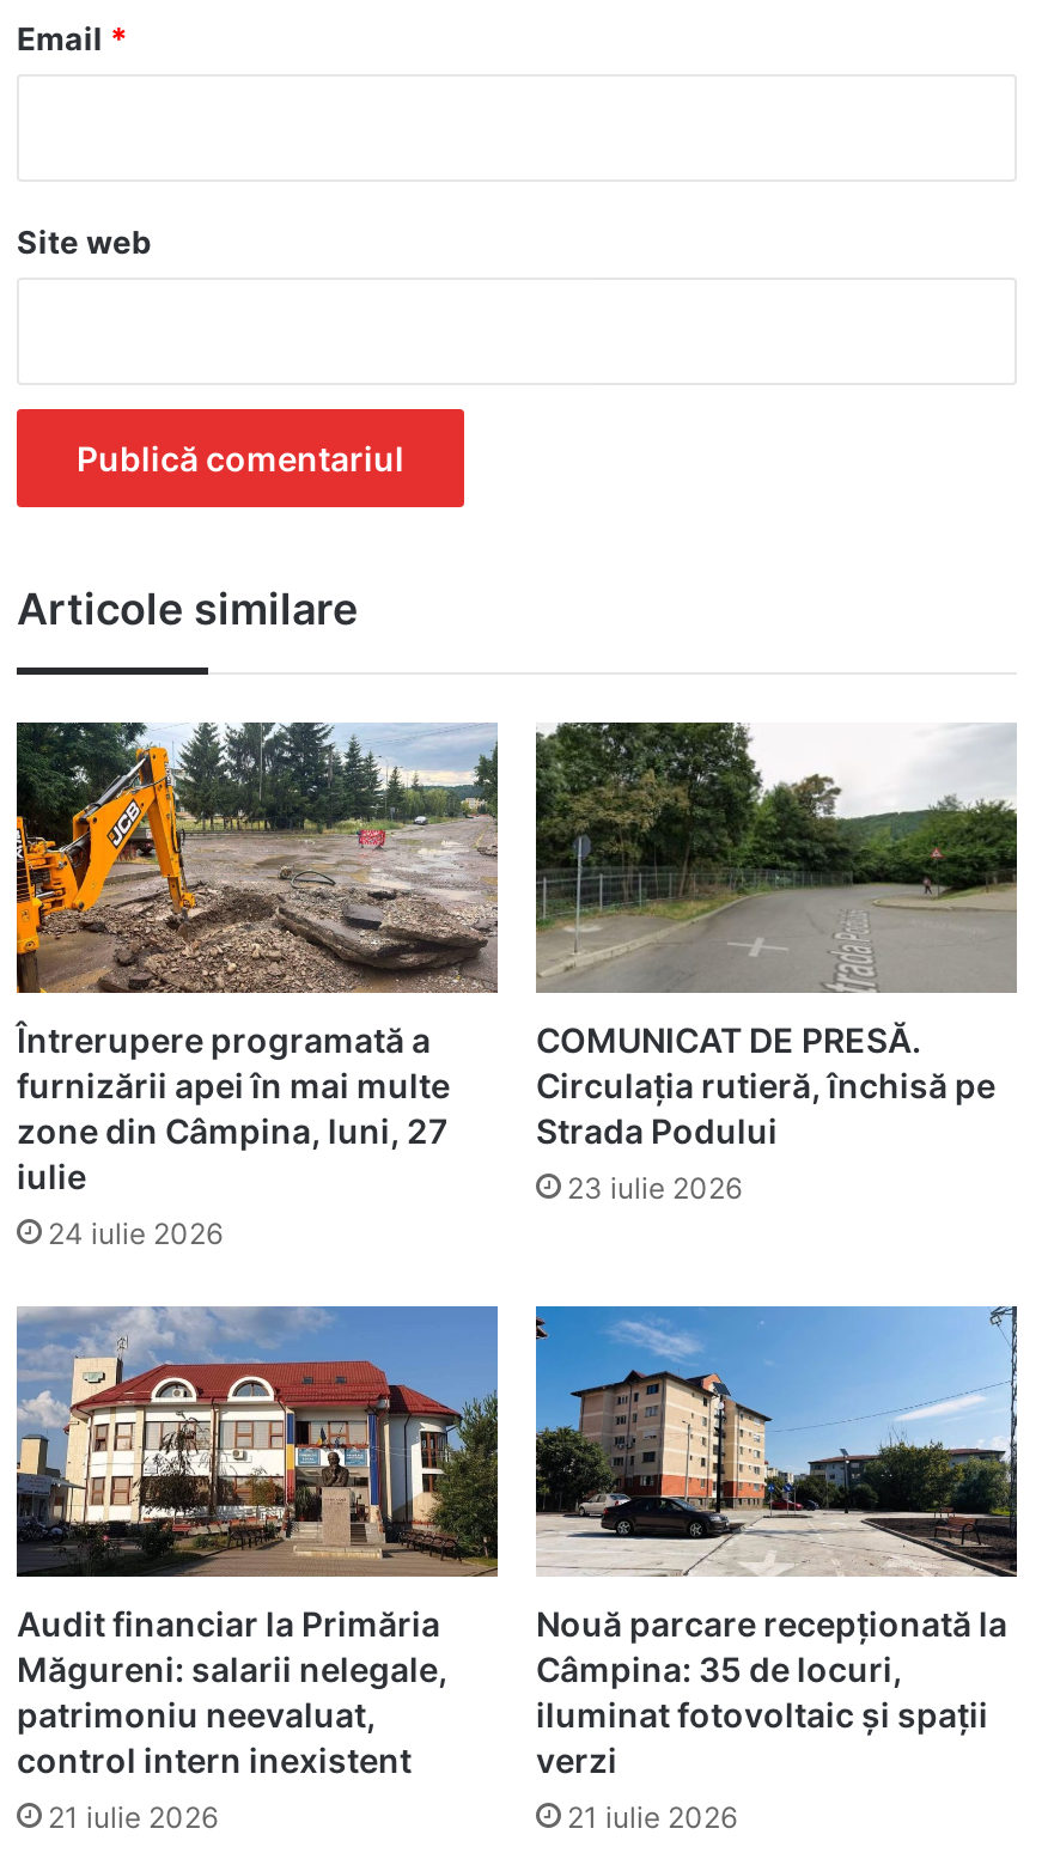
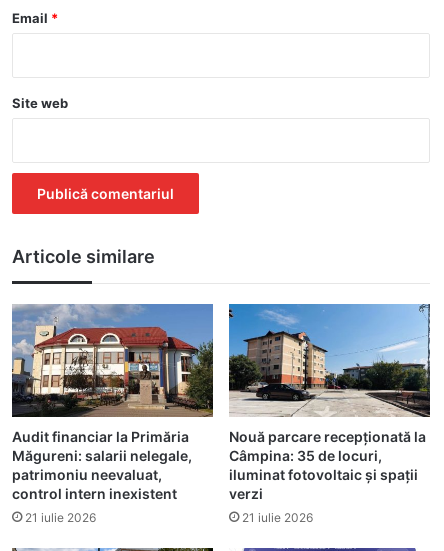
- [image]
- Întrerupere programată a
- furnizării apei în mai multe
- zone din Câmpina, luni, 27
- iulie
- 24 iulie 2026

- [image]
- COMUNICAT DE PRESĂ.
- Circulația rutieră, închisă pe
- Strada Podului
- 23 iulie 2026
